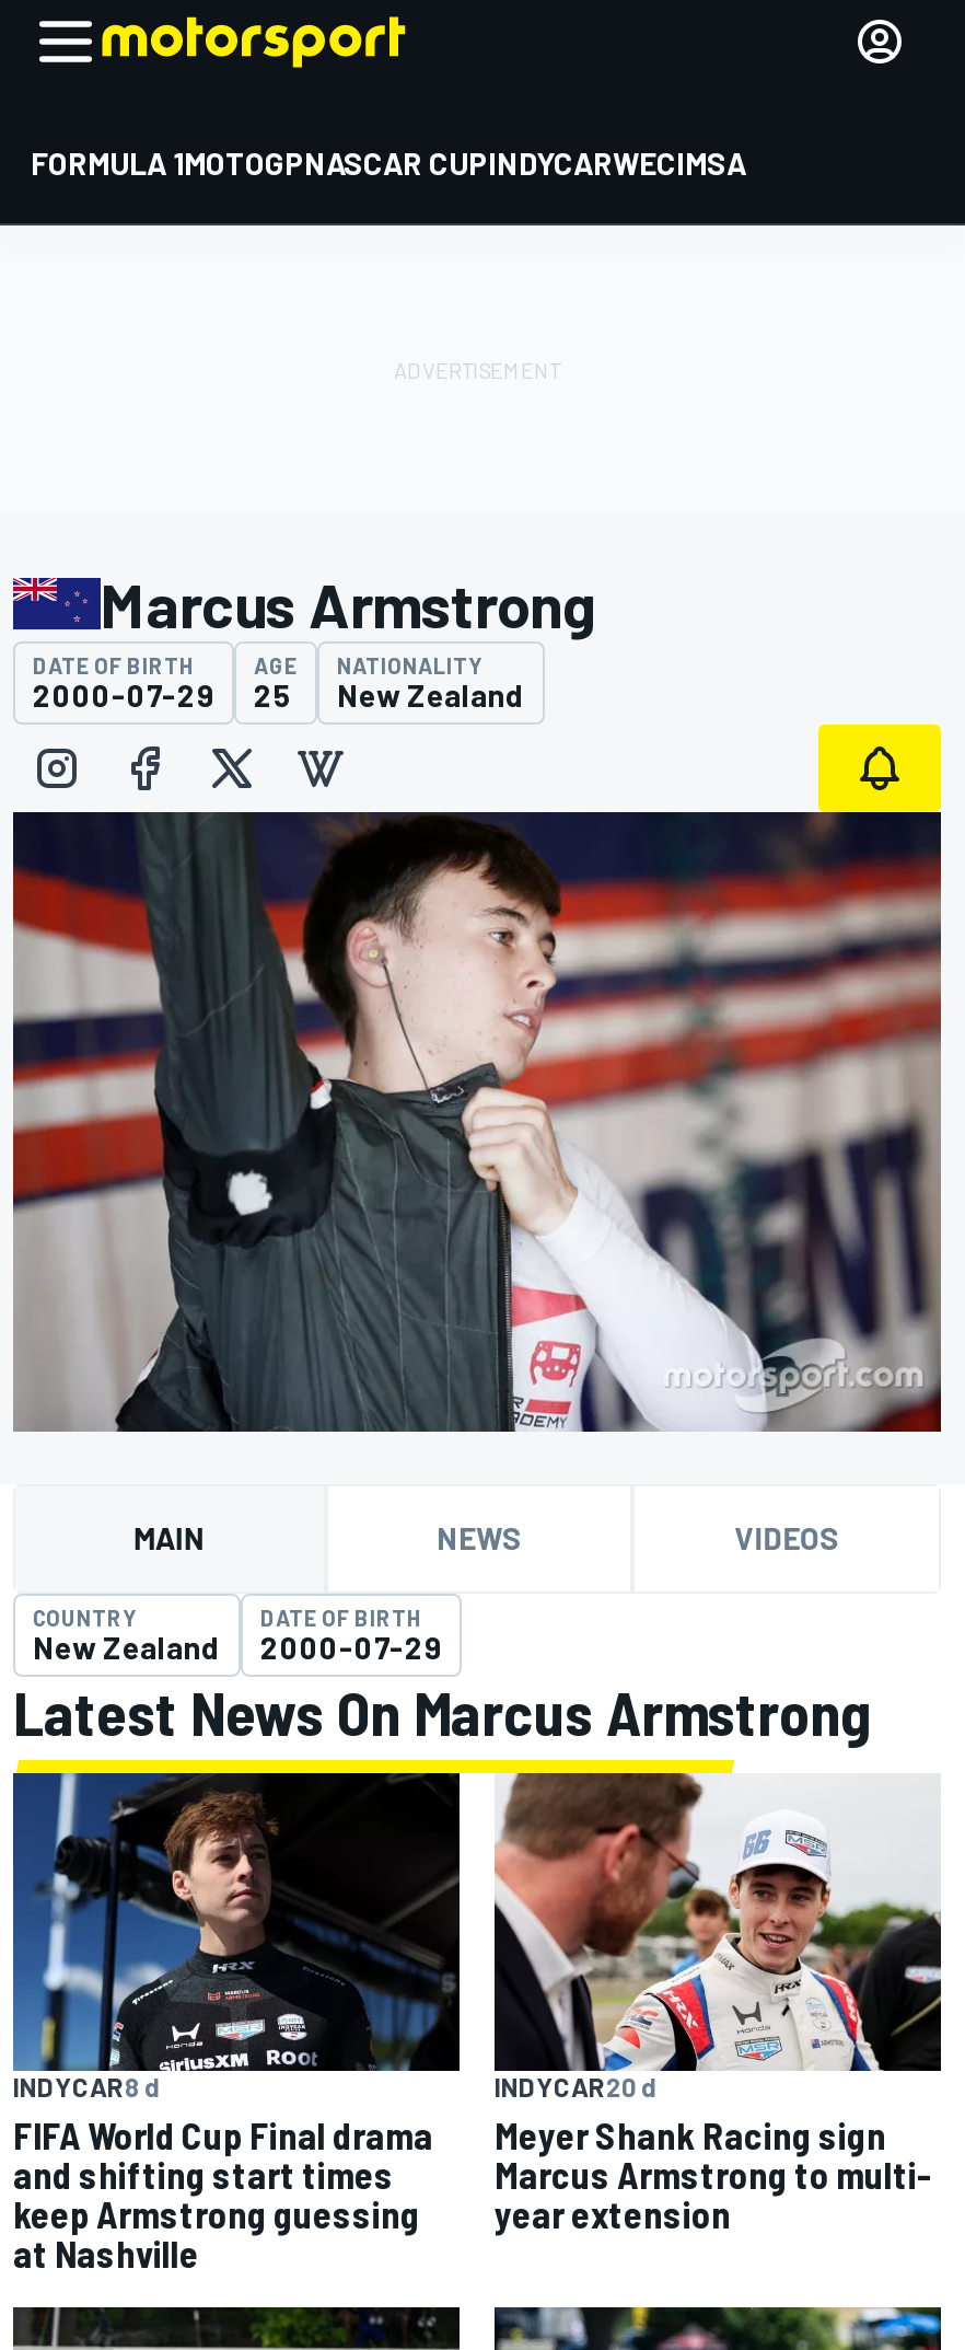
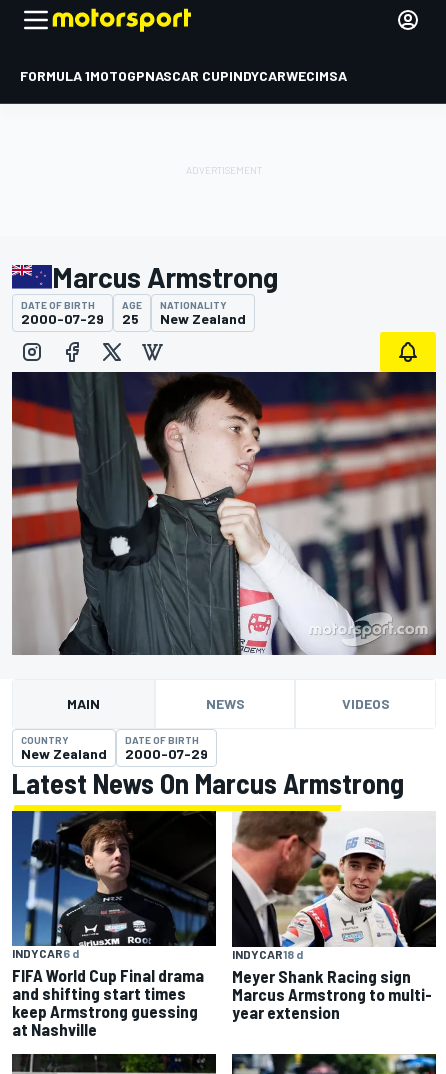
- INDYCAR8 d
+ INDYCAR6 d

- INDYCAR20 d
+ INDYCAR18 d
